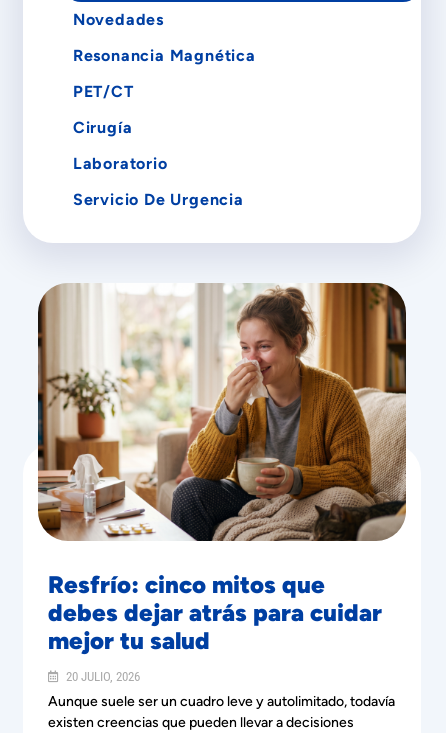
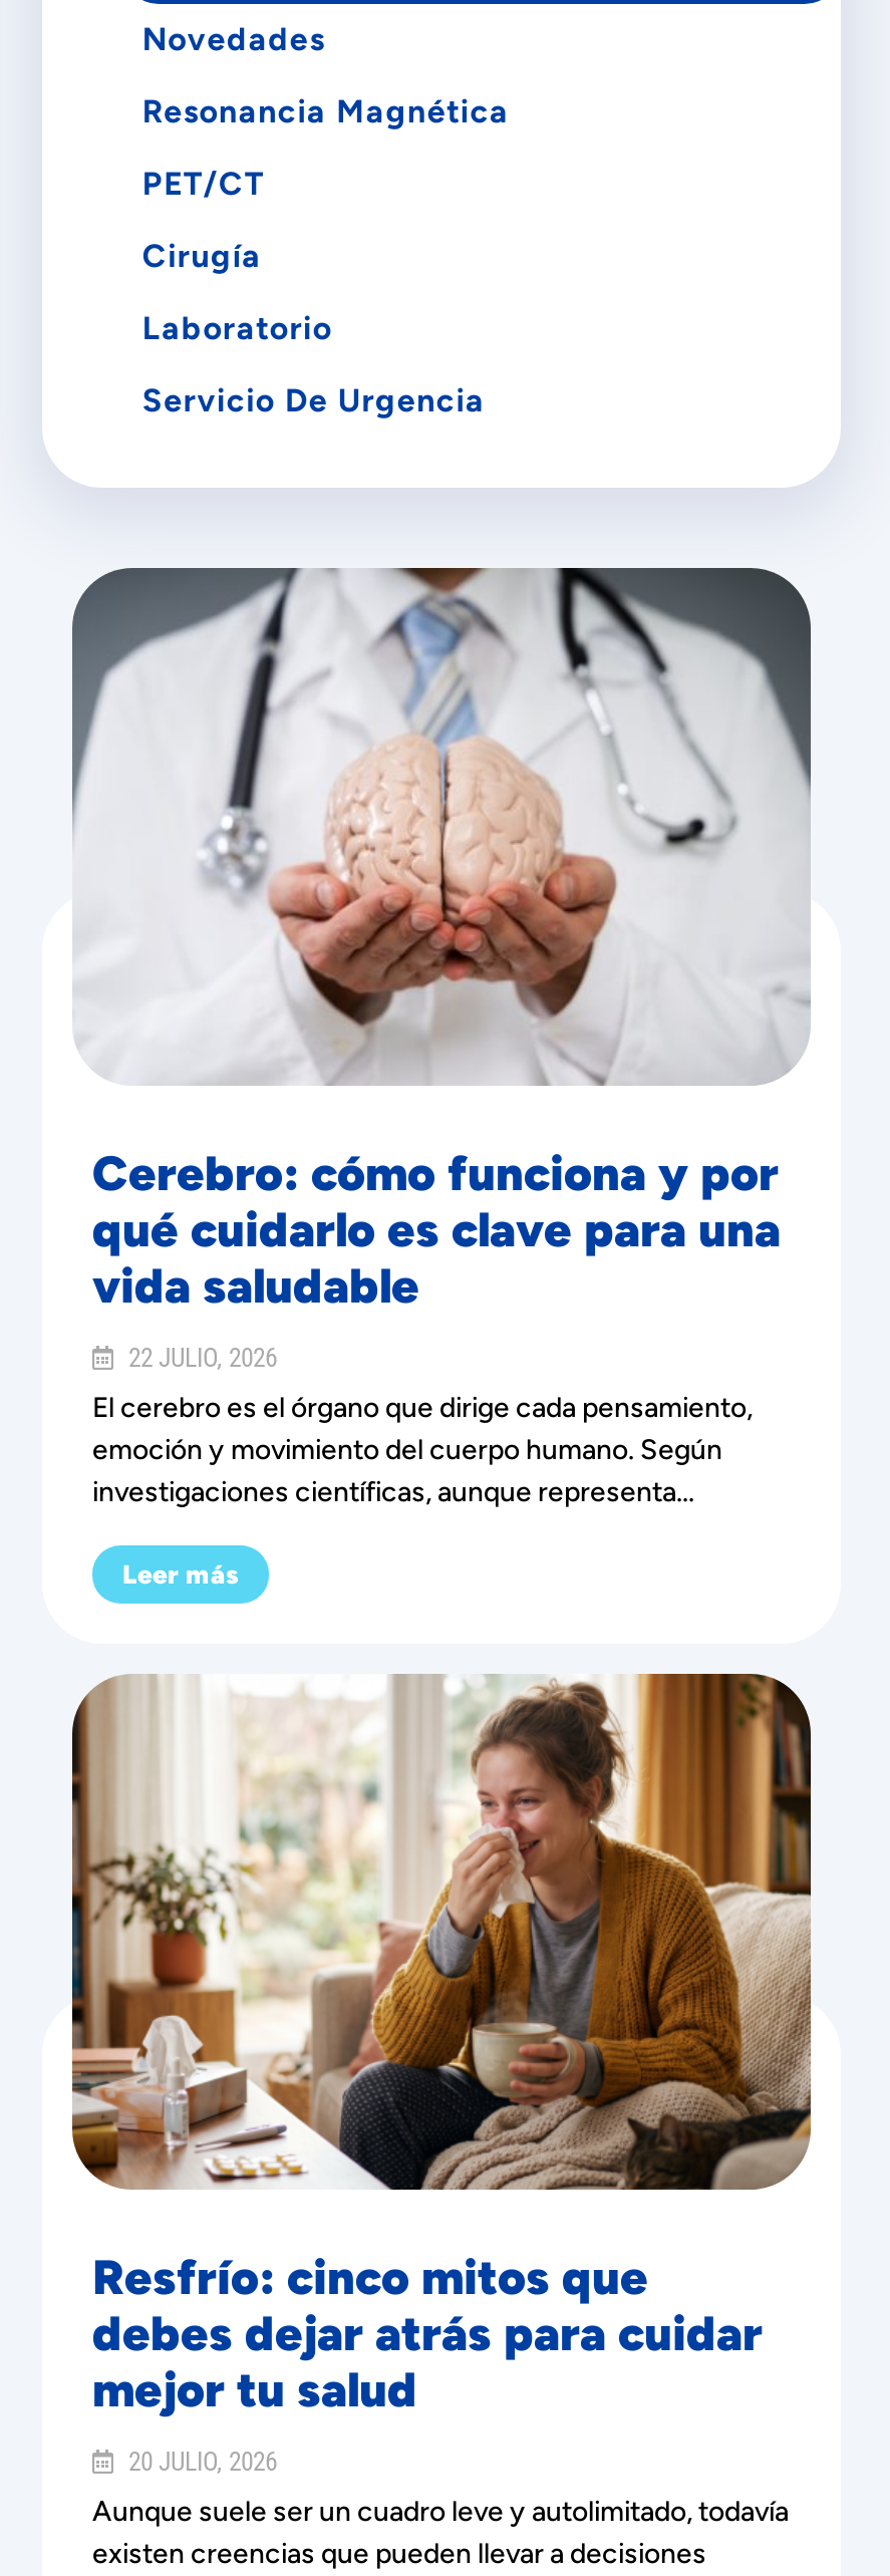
+ [image]
+ Cerebro: cómo funciona y por
+ qué cuidarlo es clave para una
+ vida saludable
+ 22 JULIO, 2026
+ El cerebro es el órgano que dirige cada pensamiento,
+ emoción y movimiento del cuerpo humano. Según
+ investigaciones científicas, aunque representa...
+ Leer más
